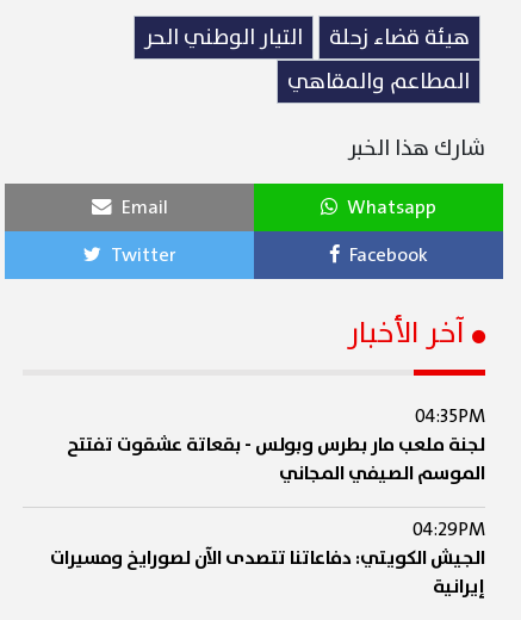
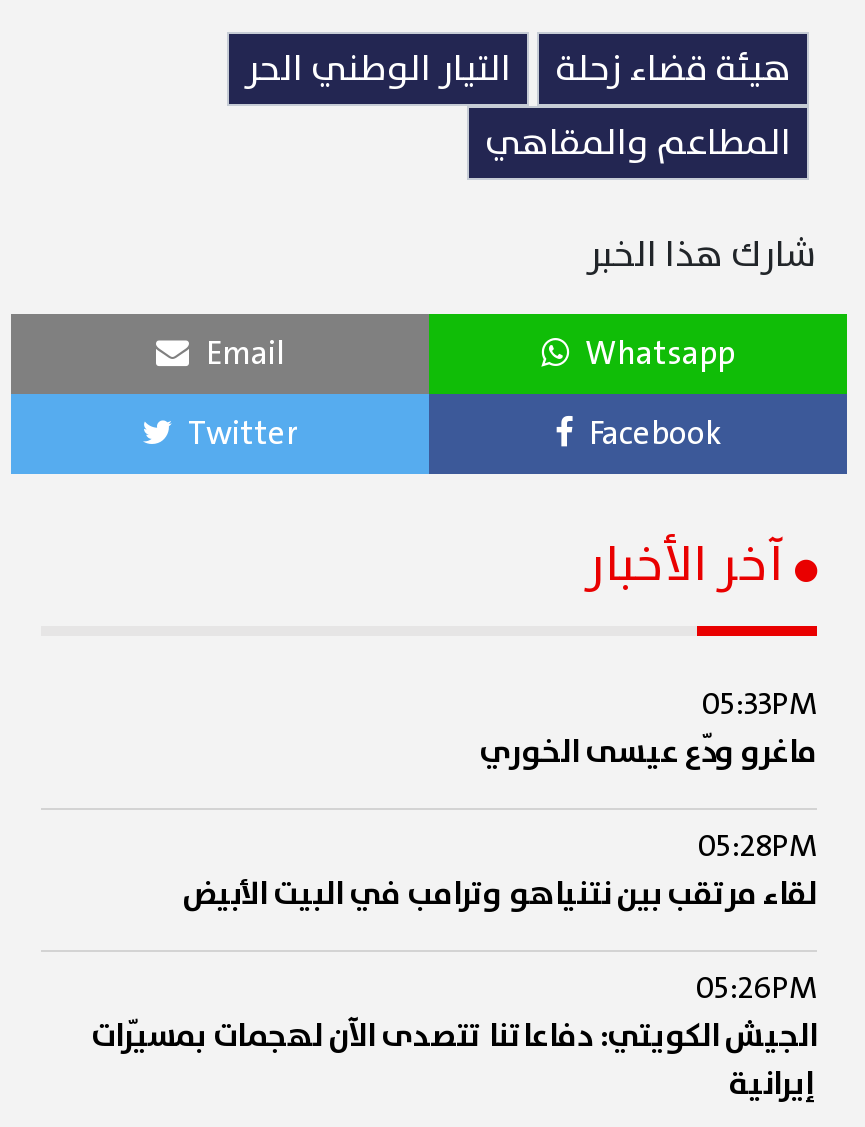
- 04:35PM
- لجنة ملعب مار بطرس وبولس - بقعاتة عشقوت تفتتح
- الموسم الصيفي المجاني
- 04:29PM
- الجيش الكويتي: دفاعاتنا تتصدى الآن لصورايخ ومسيرات
+ 05:33PM
+ ماغرو ودّع عيسى الخوري
+ 05:28PM
+ لقاء مرتقب بين نتنياهو وترامب في البيت الأبيض
+ 05:26PM
+ الجيش الكويتي: دفاعاتنا تتصدى الآن لهجمات بمسيّرات
